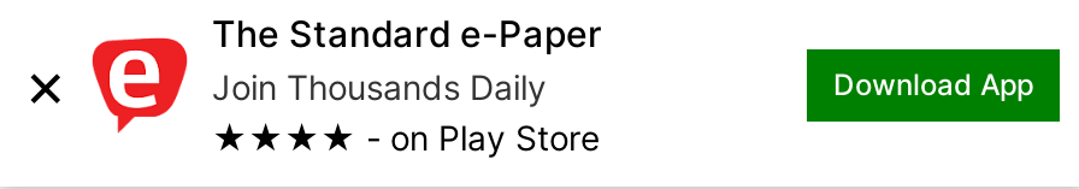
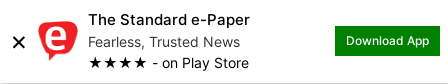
- Join Thousands Daily
+ Fearless, Trusted News
